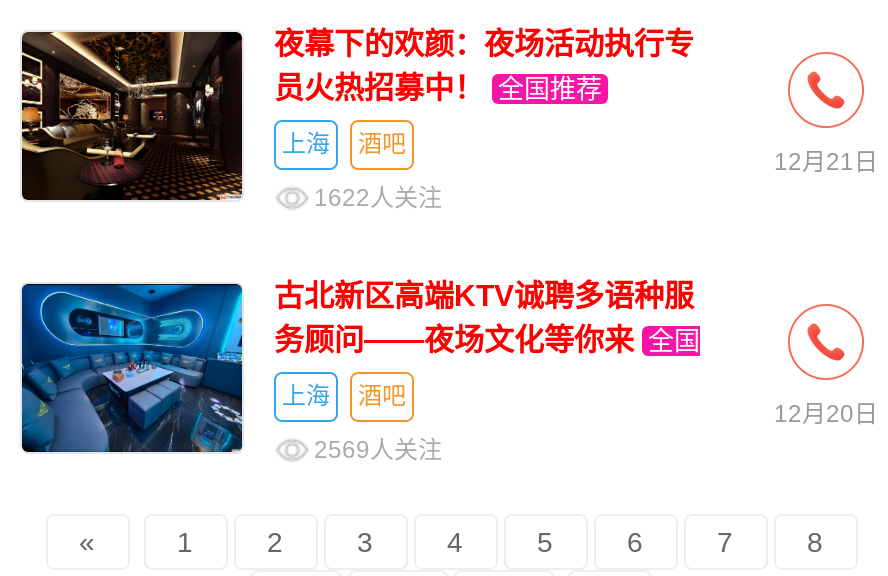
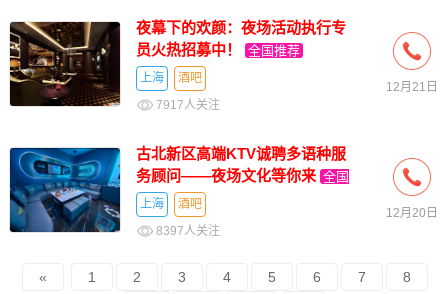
- 1622人关注
+ 7917人关注

- 2569人关注
+ 8397人关注
